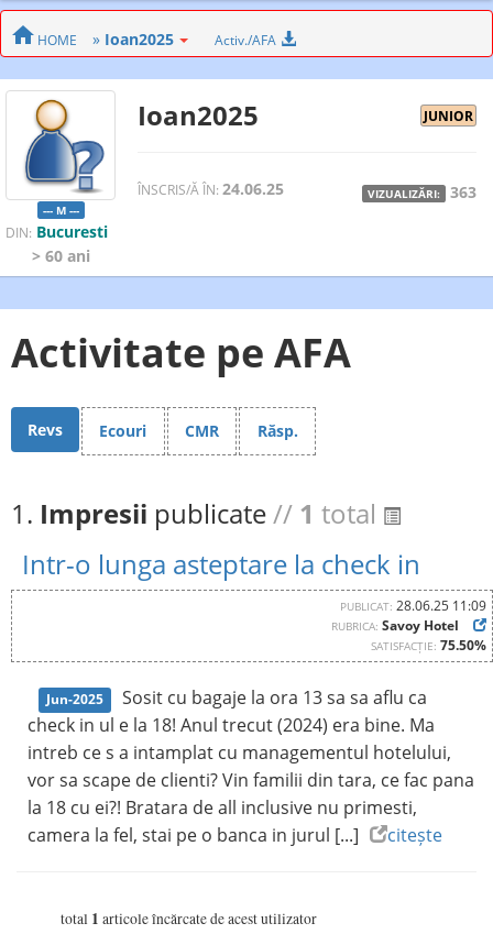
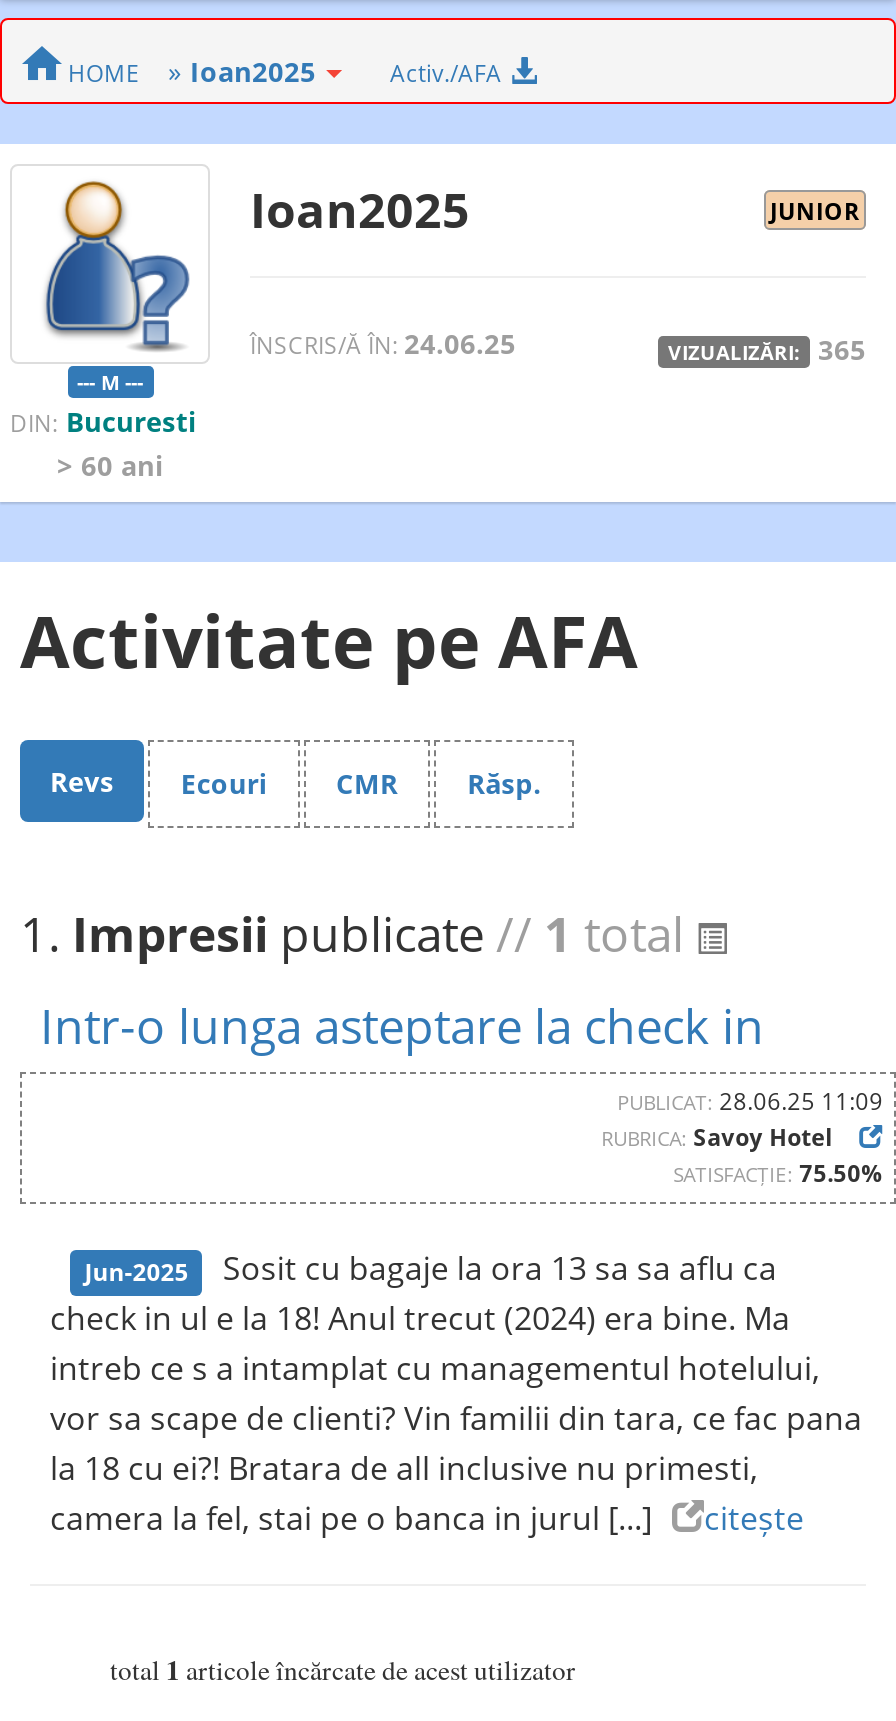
- VIZUALIZĂRI: 363
+ VIZUALIZĂRI: 365
